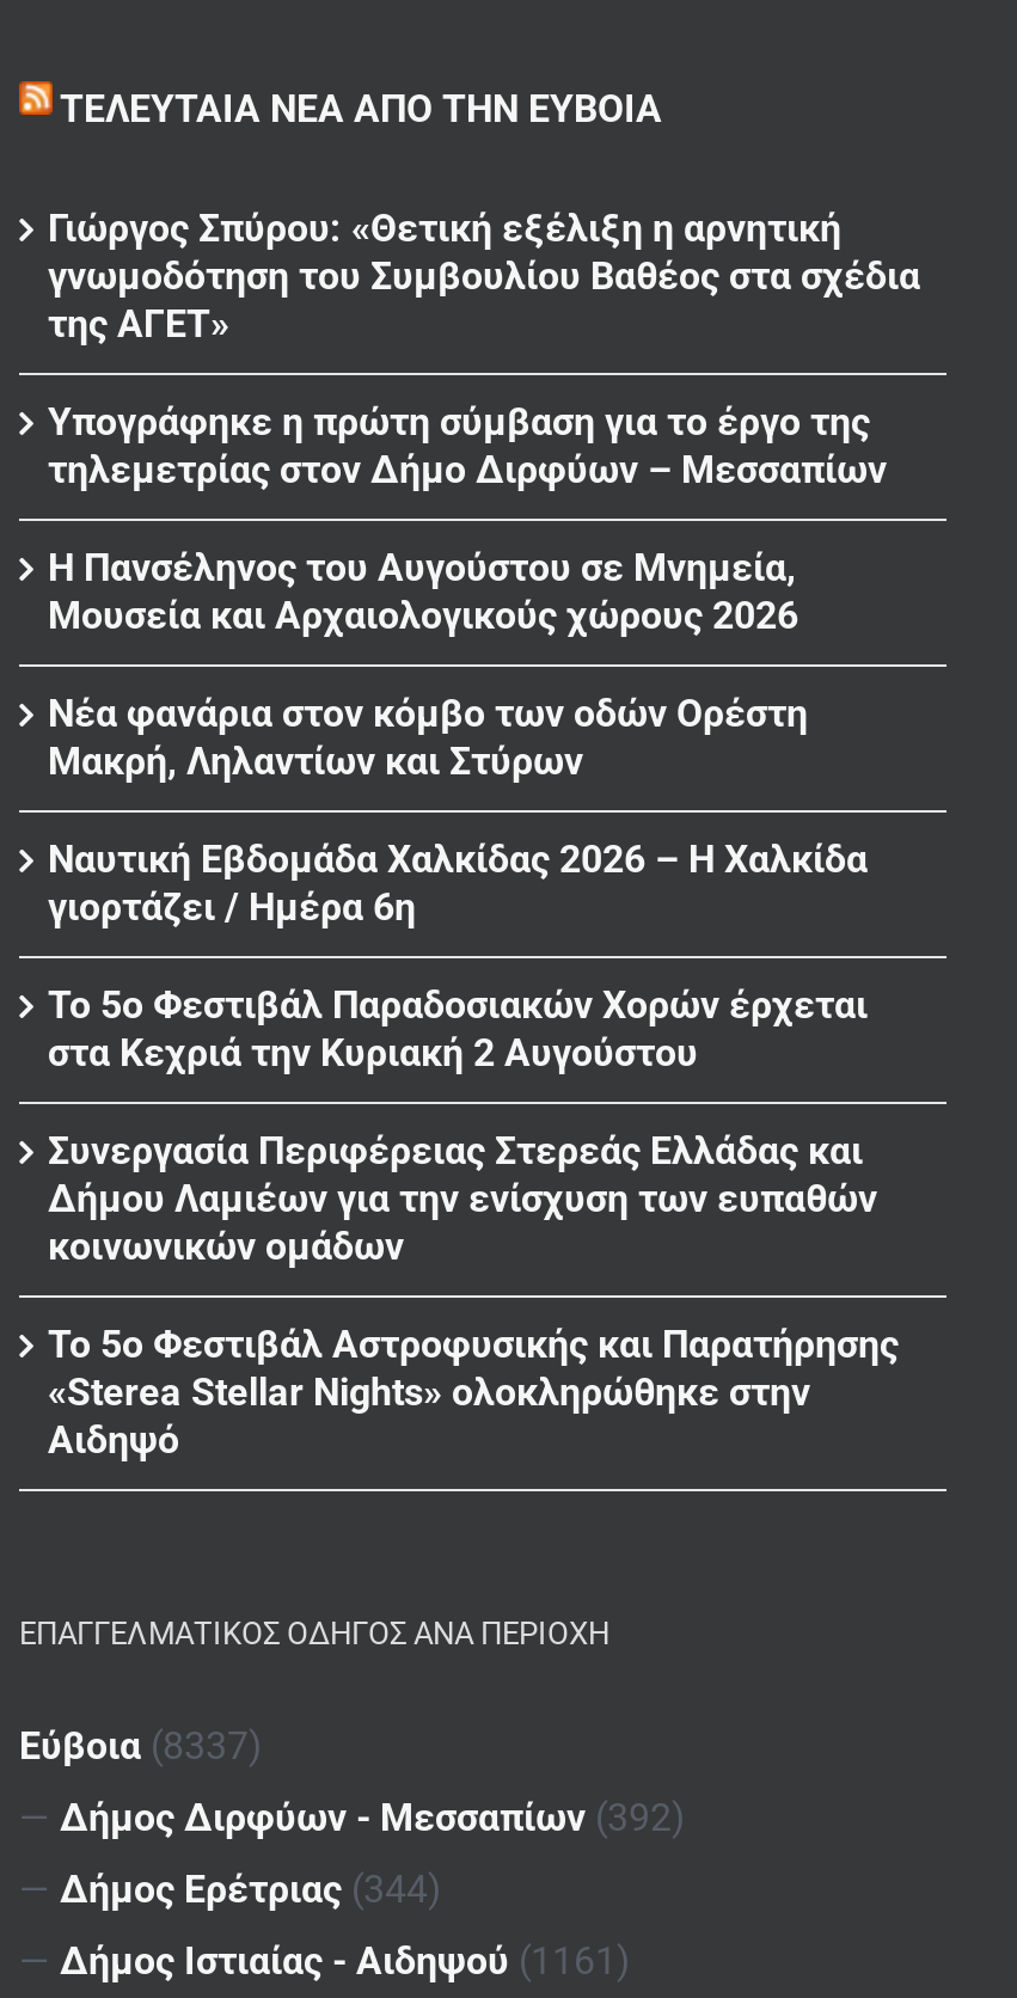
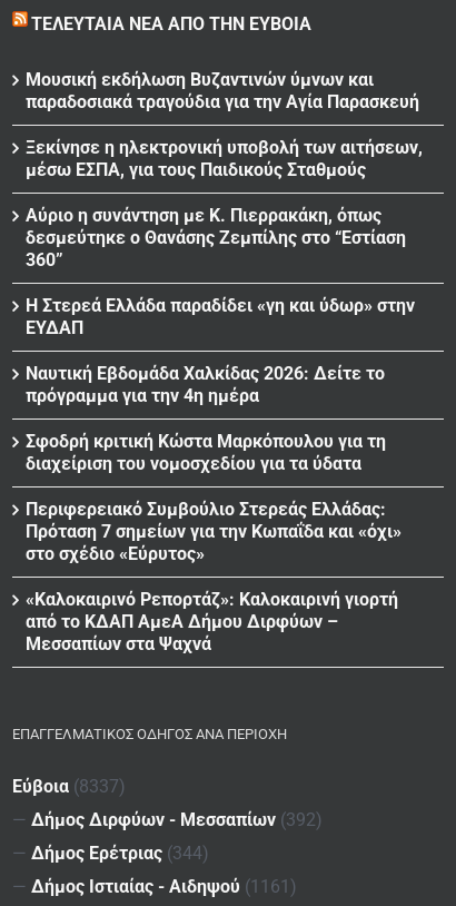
- Γιώργος Σπύρου: «Θετική εξέλιξη η αρνητική
- γνωμοδότηση του Συμβουλίου Βαθέος στα σχέδια
- της ΑΓΕΤ»
+ Μουσική εκδήλωση Βυζαντινών ύμνων και
+ παραδοσιακά τραγούδια για την Αγία Παρασκευή

- Υπογράφηκε η πρώτη σύμβαση για το έργο της
- τηλεμετρίας στον Δήμο Διρφύων – Μεσσαπίων
+ Ξεκίνησε η ηλεκτρονική υποβολή των αιτήσεων,
+ μέσω ΕΣΠΑ, για τους Παιδικούς Σταθμούς

- Η Πανσέληνος του Αυγούστου σε Μνημεία,
- Μουσεία και Αρχαιολογικούς χώρους 2026
+ Αύριο η συνάντηση με Κ. Πιερρακάκη, όπως
+ δεσμεύτηκε ο Θανάσης Ζεμπίλης στο “Εστίαση
+ 360”

- Νέα φανάρια στον κόμβο των οδών Ορέστη
- Μακρή, Ληλαντίων και Στύρων
+ Η Στερεά Ελλάδα παραδίδει «γη και ύδωρ» στην
+ ΕΥΔΑΠ

- Ναυτική Εβδομάδα Χαλκίδας 2026 – Η Χαλκίδα
- γιορτάζει / Ημέρα 6η
+ Ναυτική Εβδομάδα Χαλκίδας 2026: Δείτε το
+ πρόγραμμα για την 4η ημέρα

- Το 5ο Φεστιβάλ Παραδοσιακών Χορών έρχεται
- στα Κεχριά την Κυριακή 2 Αυγούστου
+ Σφοδρή κριτική Κώστα Μαρκόπουλου για τη
+ διαχείριση του νομοσχεδίου για τα ύδατα

- Συνεργασία Περιφέρειας Στερεάς Ελλάδας και
- Δήμου Λαμιέων για την ενίσχυση των ευπαθών
- κοινωνικών ομάδων
+ Περιφερειακό Συμβούλιο Στερεάς Ελλάδας:
+ Πρόταση 7 σημείων για την Κωπαΐδα και «όχι»
+ στο σχέδιο «Εύρυτος»

- Το 5ο Φεστιβάλ Αστροφυσικής και Παρατήρησης
- «Sterea Stellar Nights» ολοκληρώθηκε στην
- Αιδηψό
+ «Καλοκαιρινό Ρεπορτάζ»: Καλοκαιρινή γιορτή
+ από το ΚΔΑΠ ΑμεΑ Δήμου Διρφύων –
+ Μεσσαπίων στα Ψαχνά
